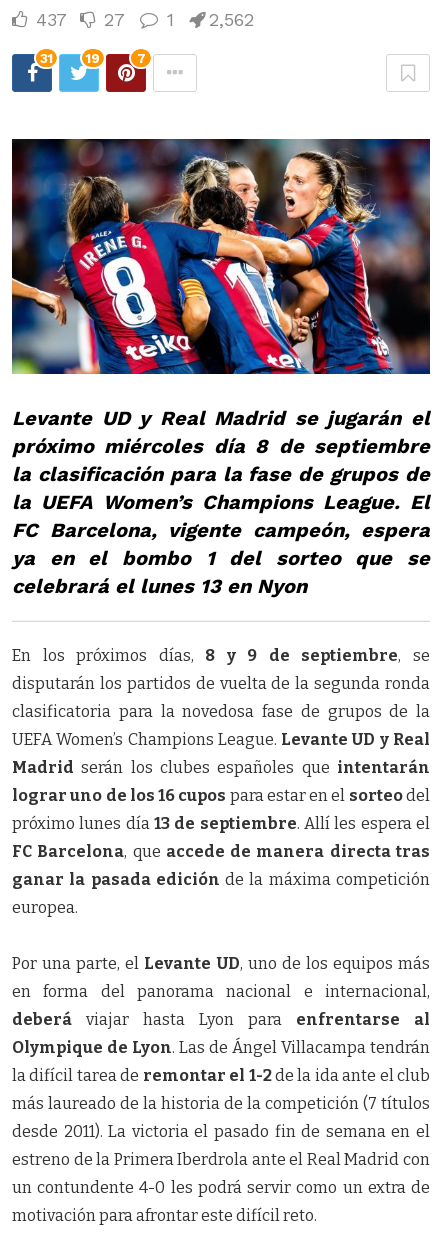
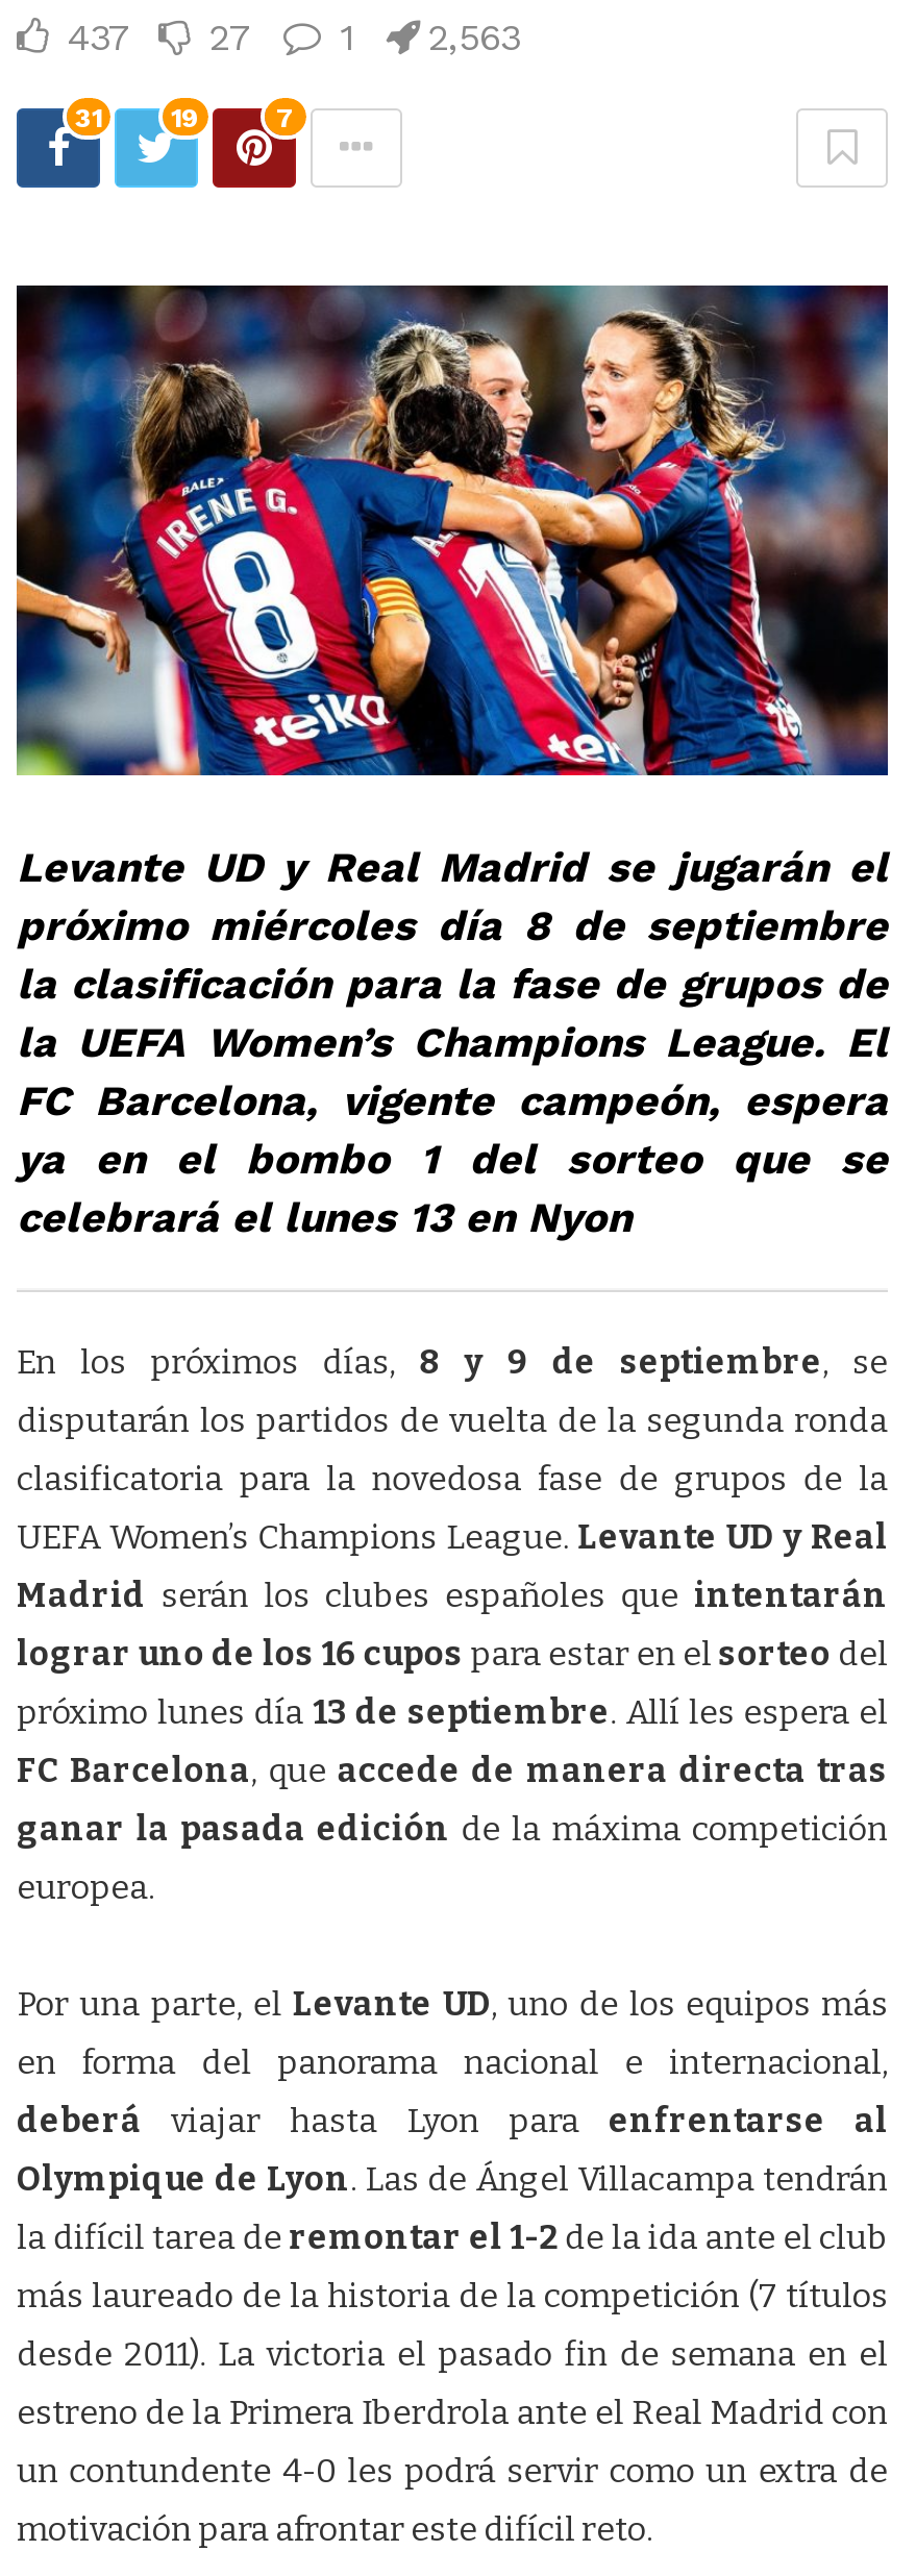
- 437 27 1 2,562
+ 437 27 1 2,563
